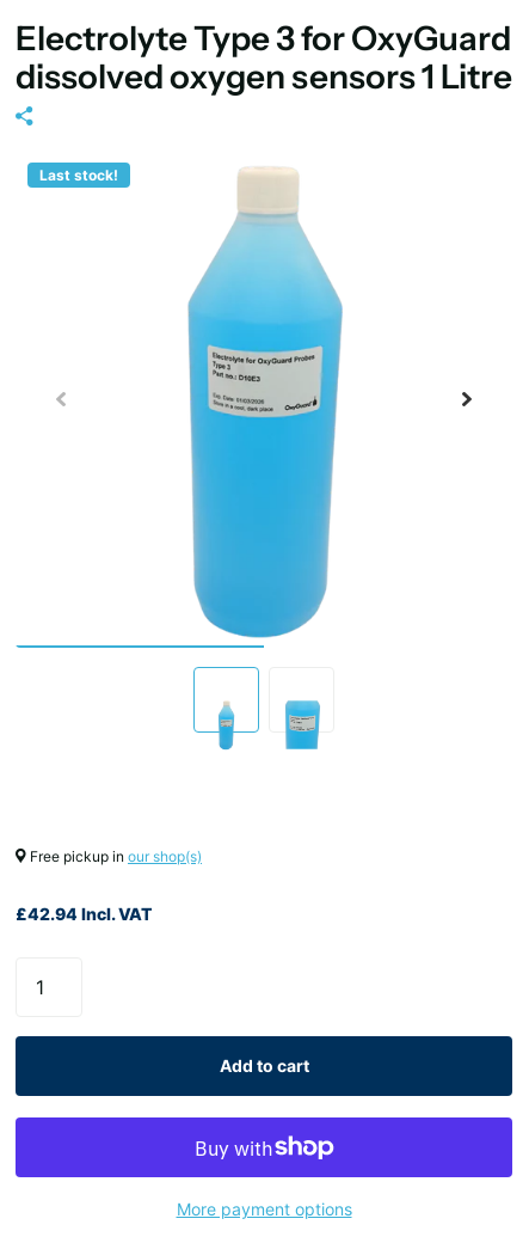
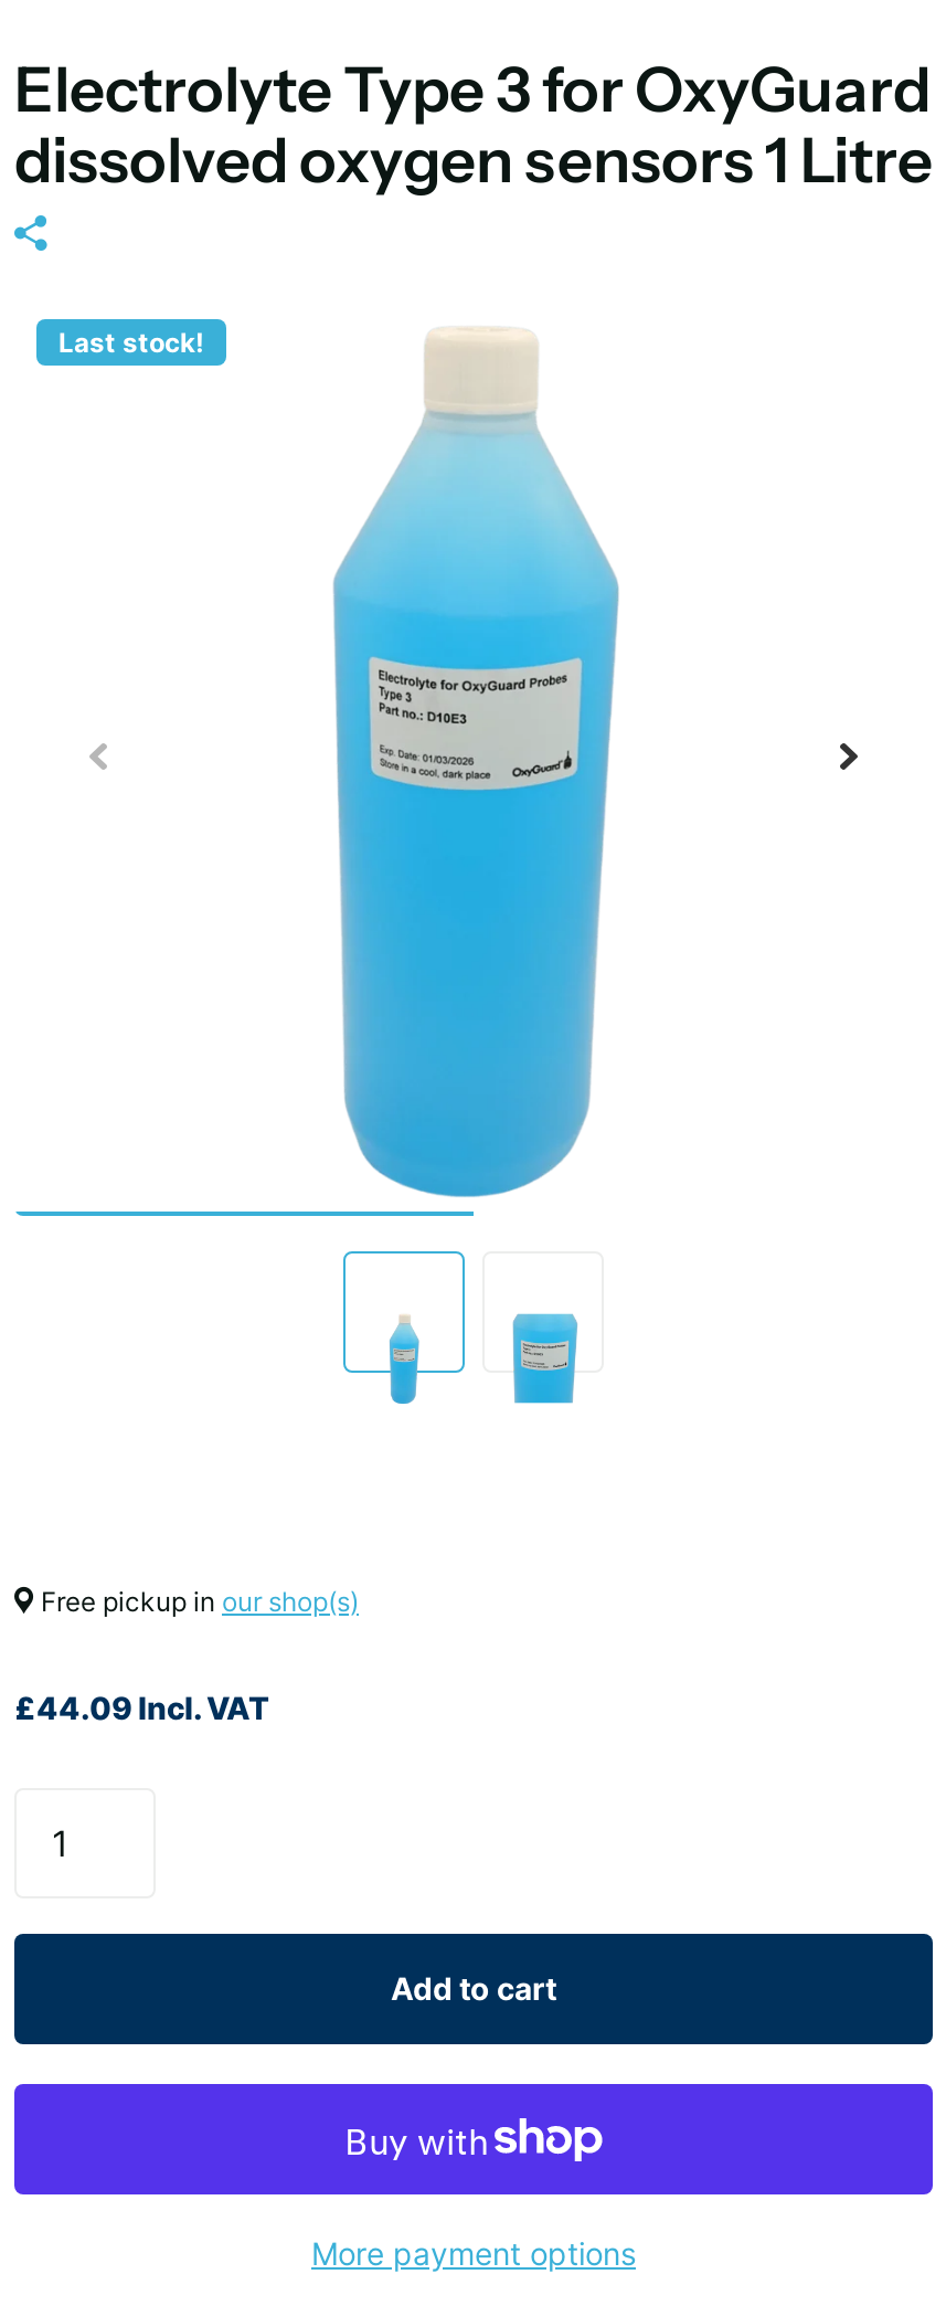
- £42.94 Incl. VAT
+ £44.09 Incl. VAT
